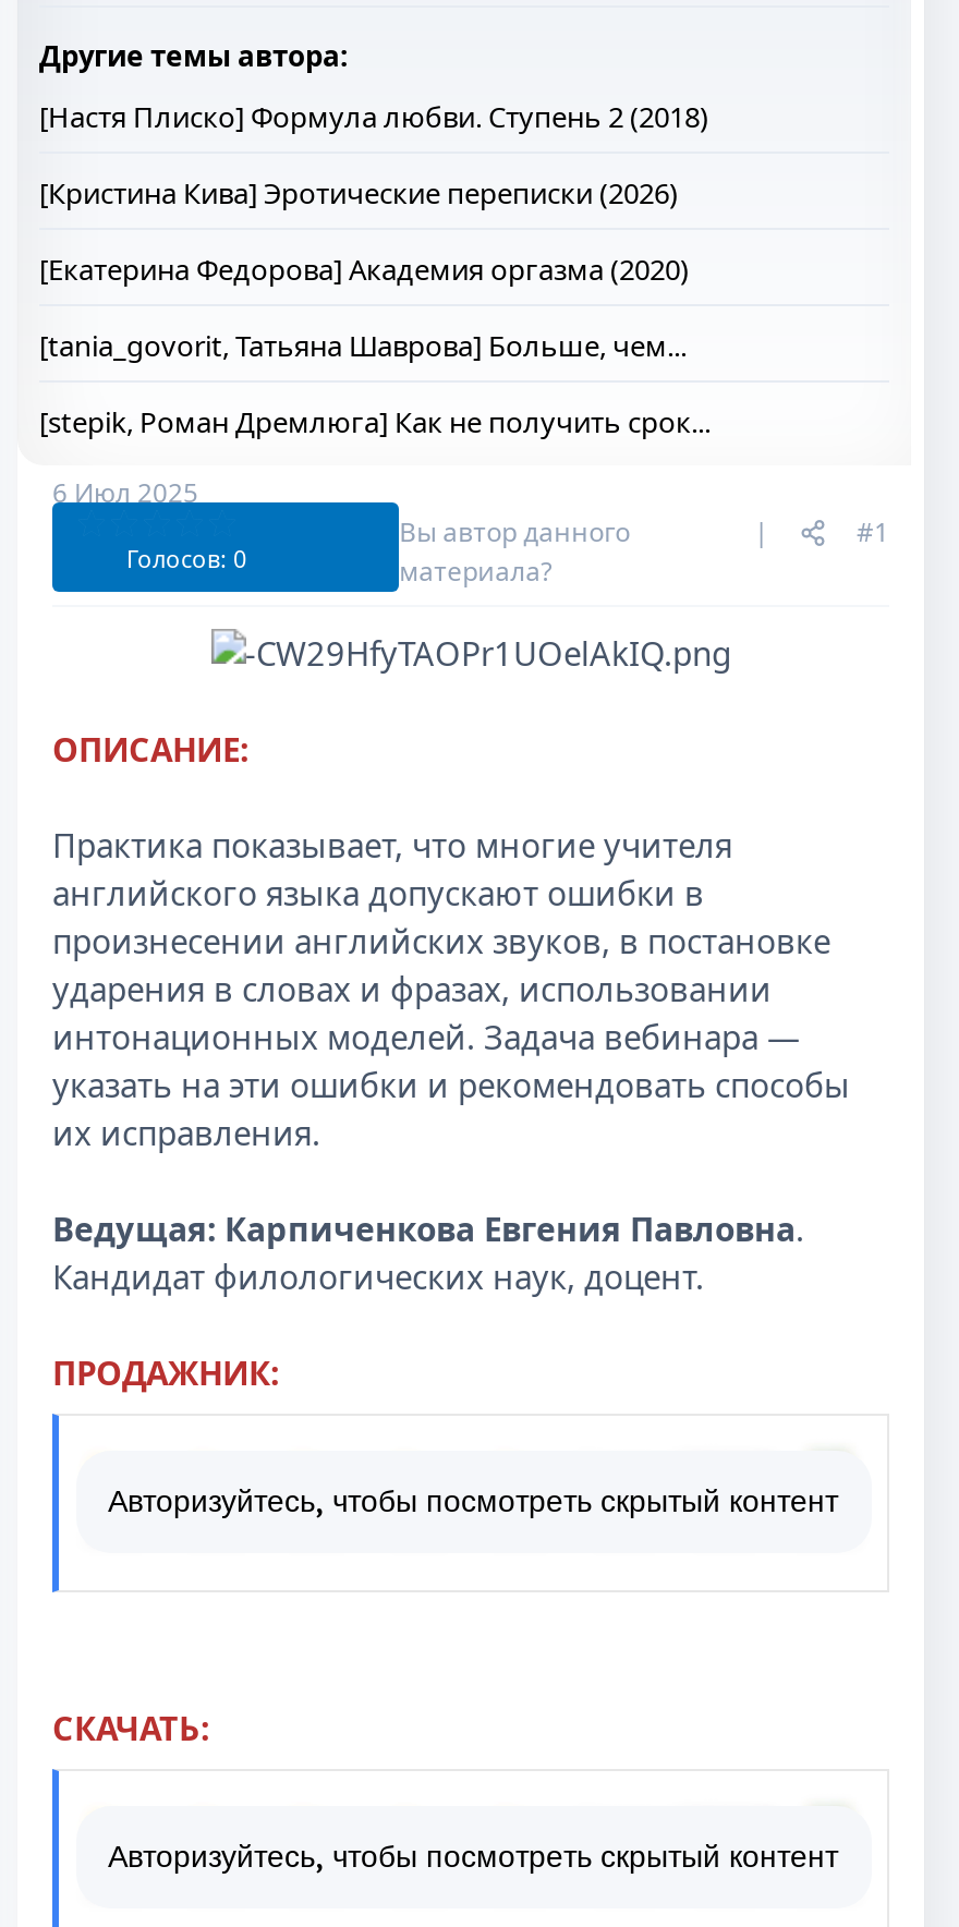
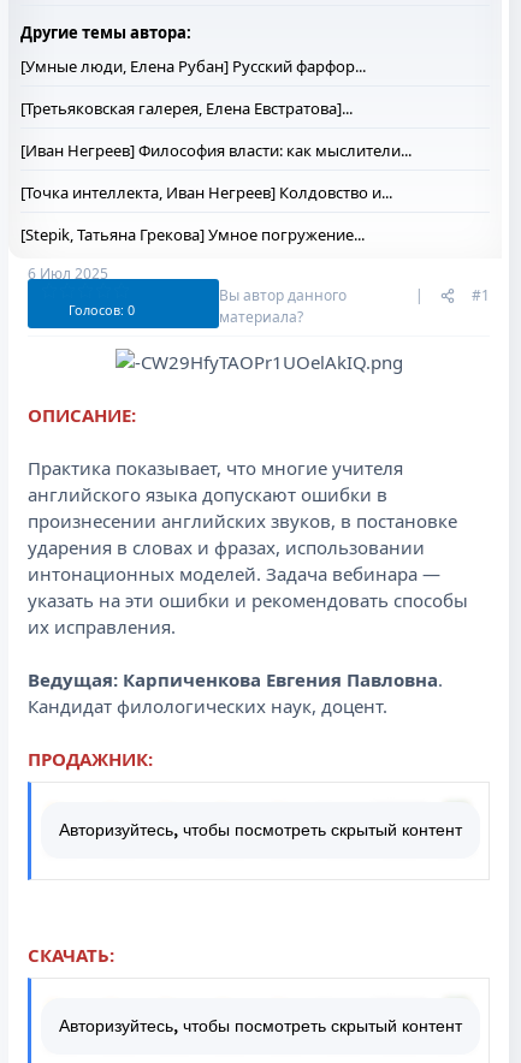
- [Настя Плиско] Формула любви. Ступень 2 (2018)
+ [Умные люди, Елена Рубан] Русский фарфор...

- [Кристина Кива] Эротические переписки (2026)
+ [Третьяковская галерея, Елена Евстратова]...

- [Екатерина Федорова] Академия оргазма (2020)
+ [Иван Негреев] Философия власти: как мыслители...

- [tania_govorit, Татьяна Шаврова] Больше, чем...
+ [Точка интеллекта, Иван Негреев] Колдовство и...

- [stepik, Роман Дремлюга] Как не получить срок...
+ [Stepik, Татьяна Грекова] Умное погружение...
